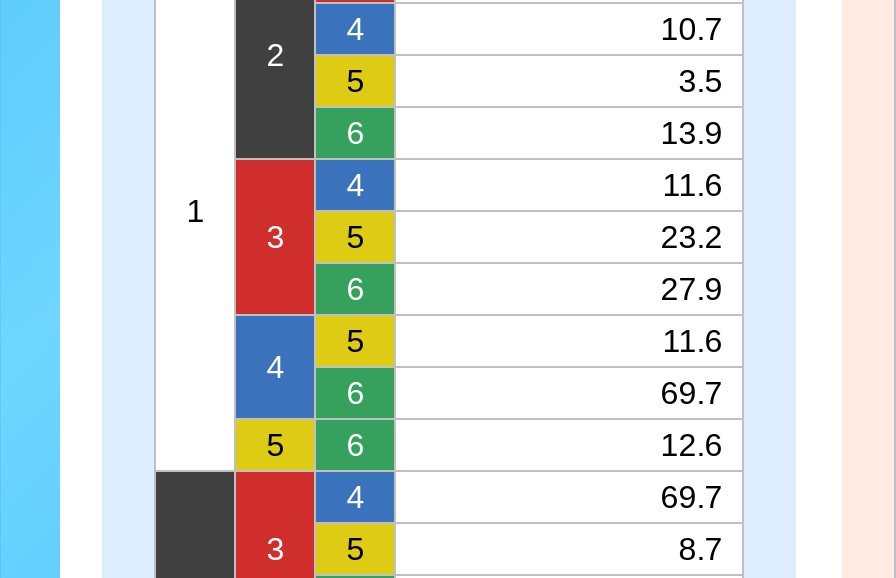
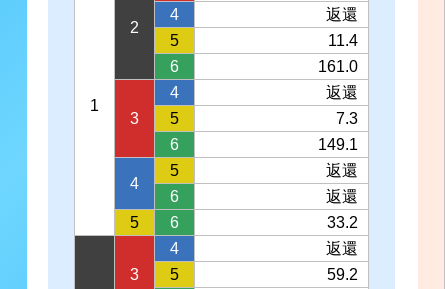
- 10.7
+ 返還

- 3.5
+ 11.4

- 13.9
+ 161.0

- 11.6
+ 返還

- 23.2
+ 7.3

- 27.9
+ 149.1

- 11.6
+ 返還

- 69.7
+ 返還

- 12.6
+ 33.2

- 69.7
+ 返還

- 8.7
+ 59.2
